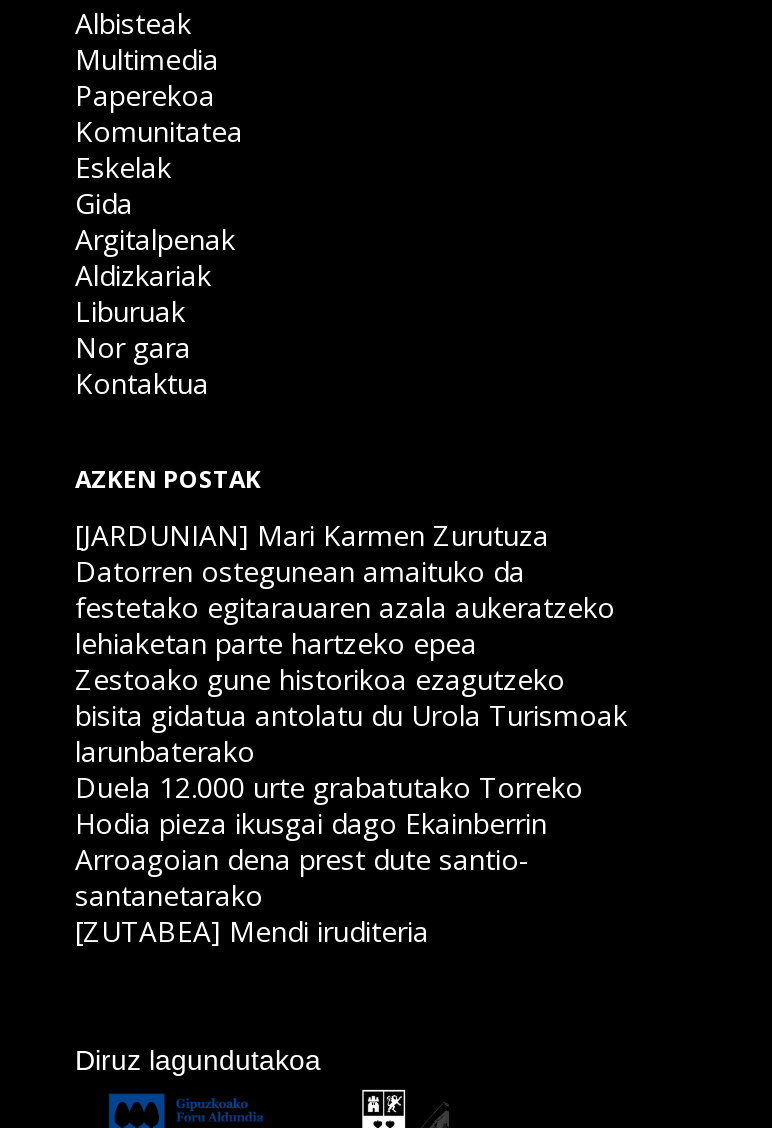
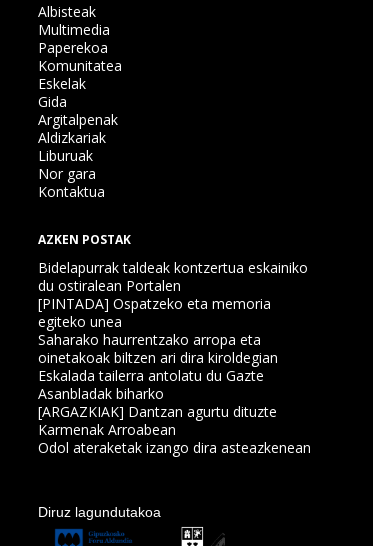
- [JARDUNIAN] Mari Karmen Zurutuza
- Datorren ostegunean amaituko da
- festetako egitarauaren azala aukeratzeko
- lehiaketan parte hartzeko epea
- Zestoako gune historikoa ezagutzeko
- bisita gidatua antolatu du Urola Turismoak
- larunbaterako
- Duela 12.000 urte grabatutako Torreko
- Hodia pieza ikusgai dago Ekainberrin
- Arroagoian dena prest dute santio-
- santanetarako
- [ZUTABEA] Mendi iruditeria
+ Bidelapurrak taldeak kontzertua eskainiko
+ du ostiralean Portalen
+ [PINTADA] Ospatzeko eta memoria
+ egiteko unea
+ Saharako haurrentzako arropa eta
+ oinetakoak biltzen ari dira kiroldegian
+ Eskalada tailerra antolatu du Gazte
+ Asanbladak biharko
+ [ARGAZKIAK] Dantzan agurtu dituzte
+ Karmenak Arroabean
+ Odol ateraketak izango dira asteazkenean
